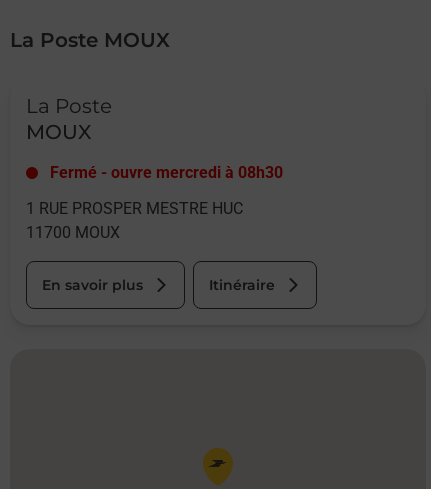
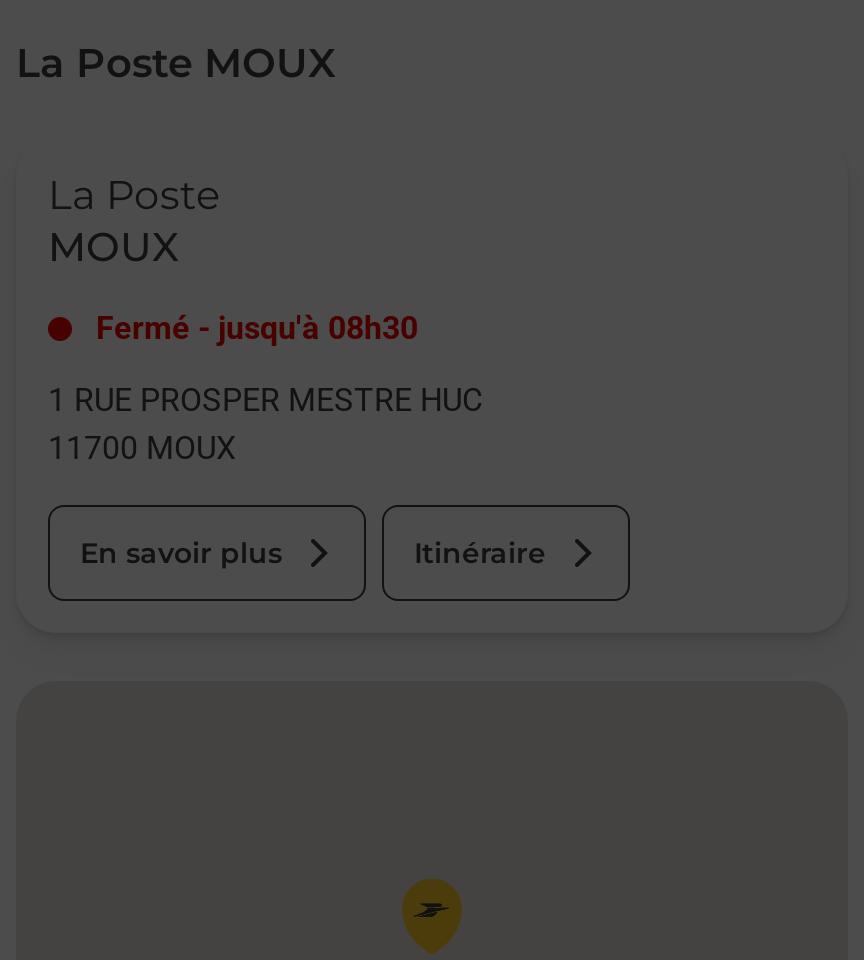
- Fermé - ouvre mercredi à 08h30
+ Fermé - jusqu'à 08h30
